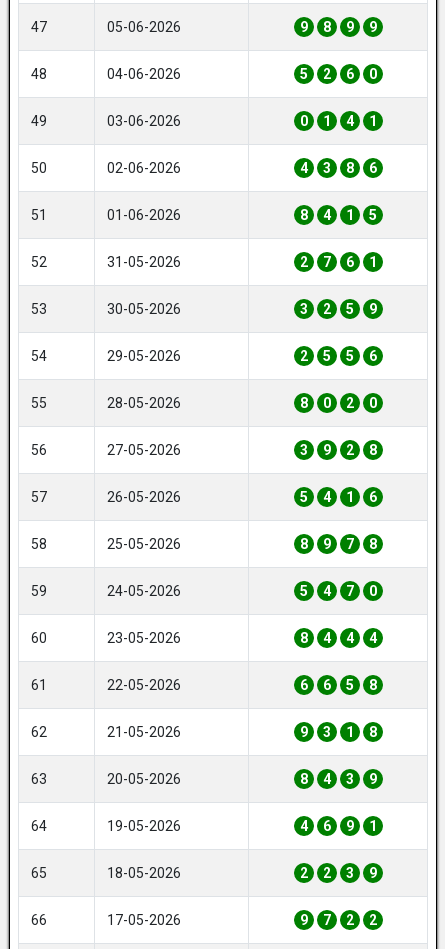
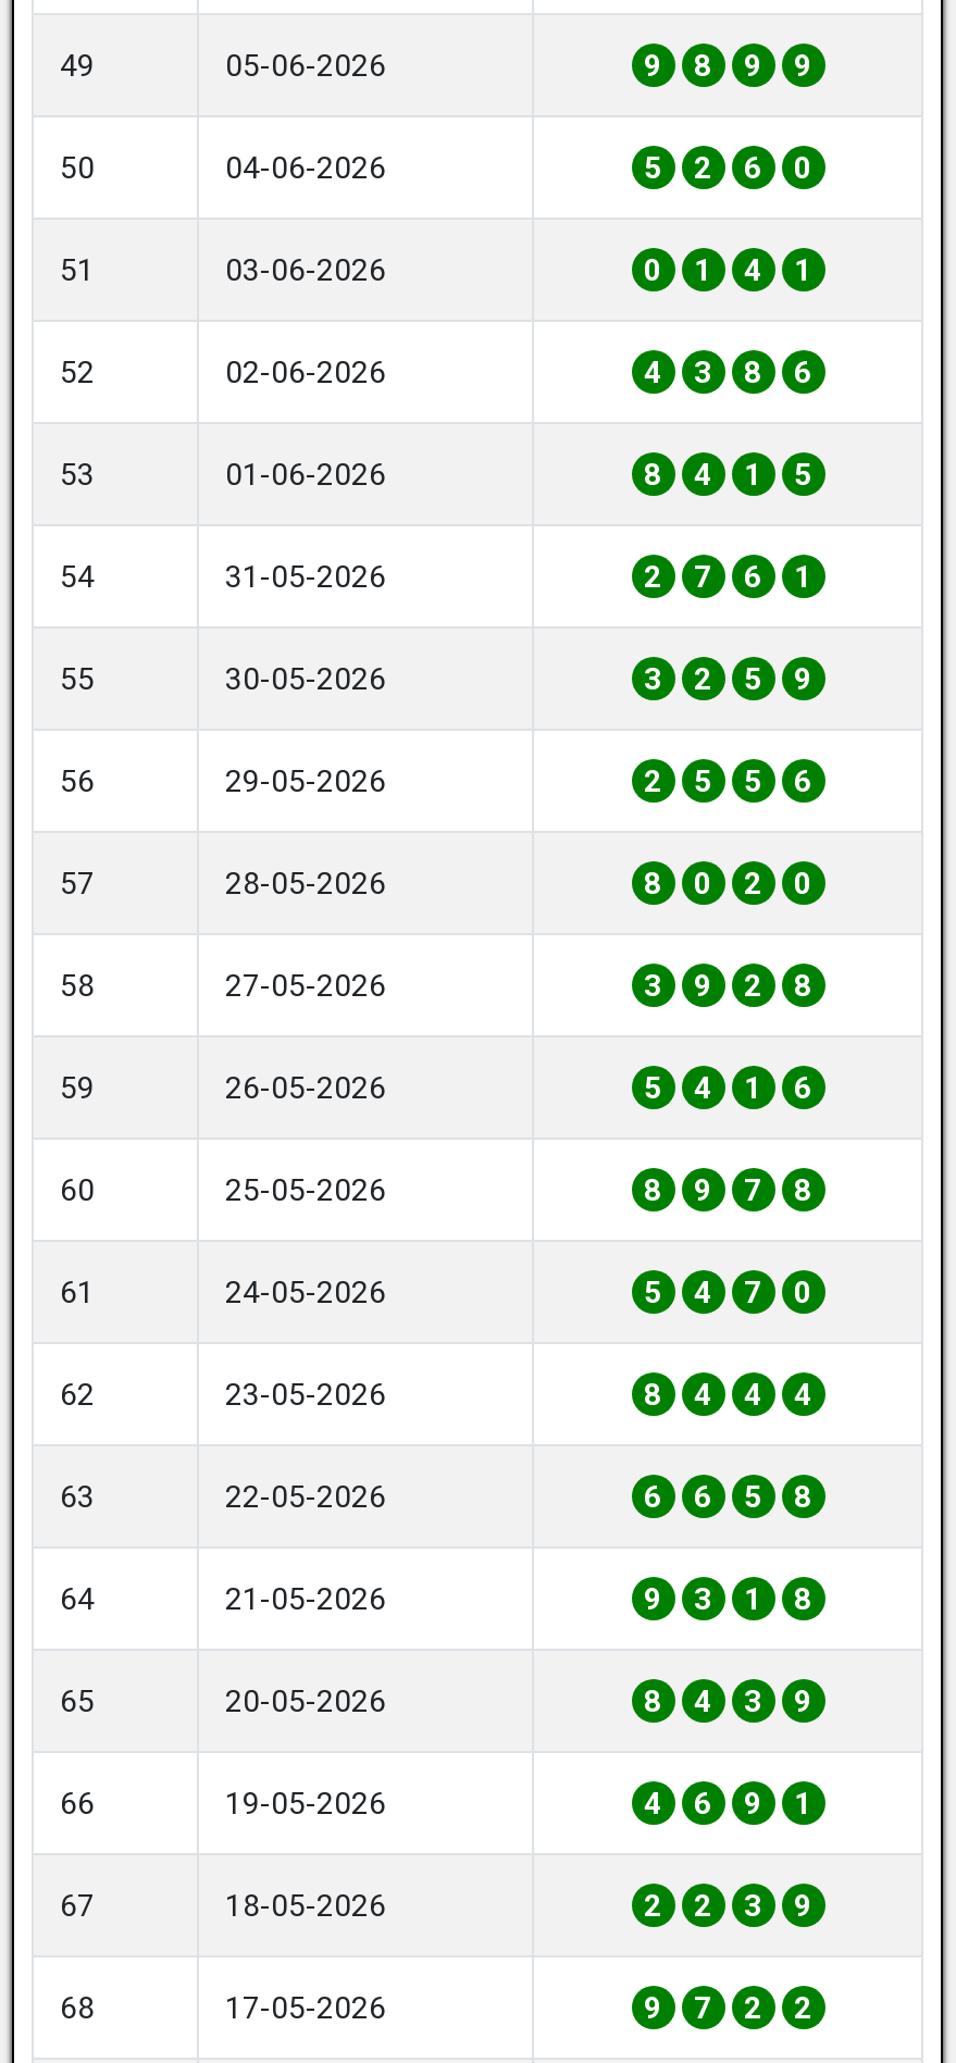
- 47
+ 49

- 48
+ 50

- 49
+ 51

- 50
+ 52

- 51
+ 53

- 52
+ 54

- 53
+ 55

- 54
+ 56

- 55
+ 57

- 56
+ 58

- 57
+ 59

- 58
+ 60

- 59
+ 61

- 60
+ 62

- 61
+ 63

- 62
+ 64

- 63
+ 65

- 64
+ 66

- 65
+ 67

- 66
+ 68
